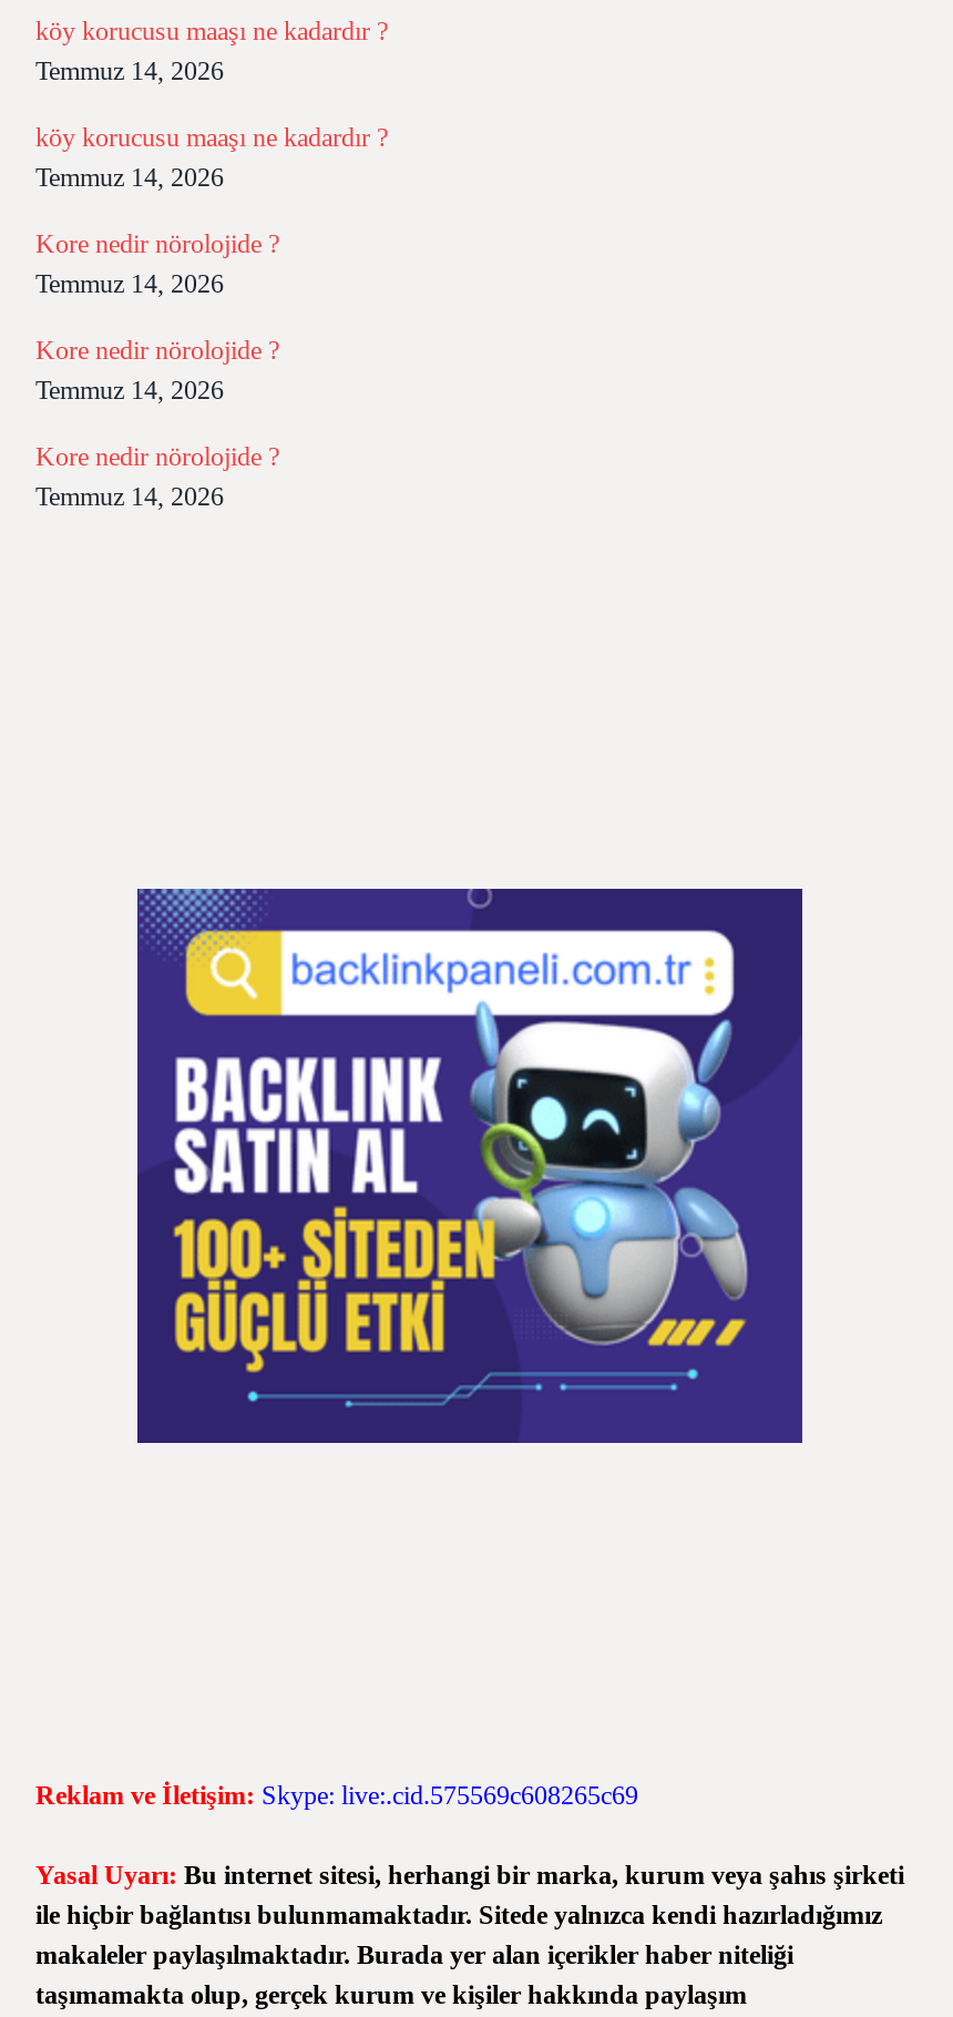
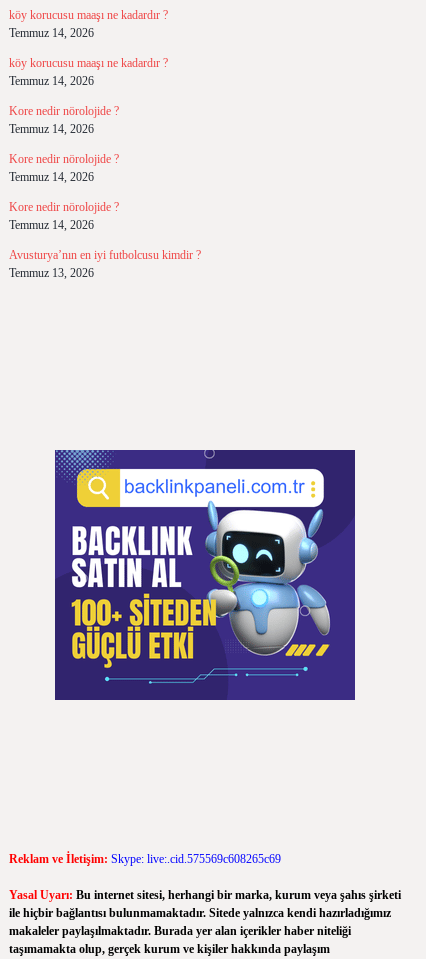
+ Avusturya’nın en iyi futbolcusu kimdir ?
+ Temmuz 13, 2026
